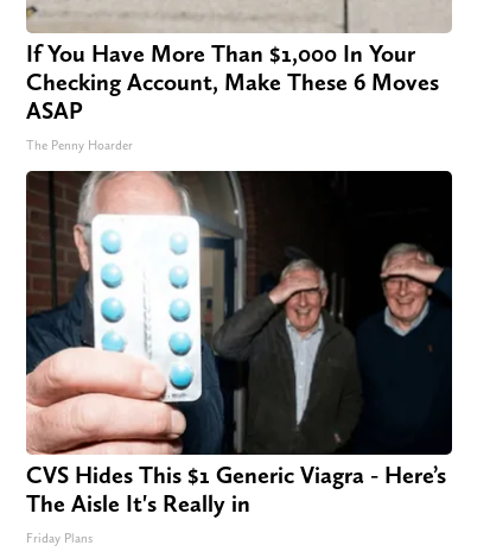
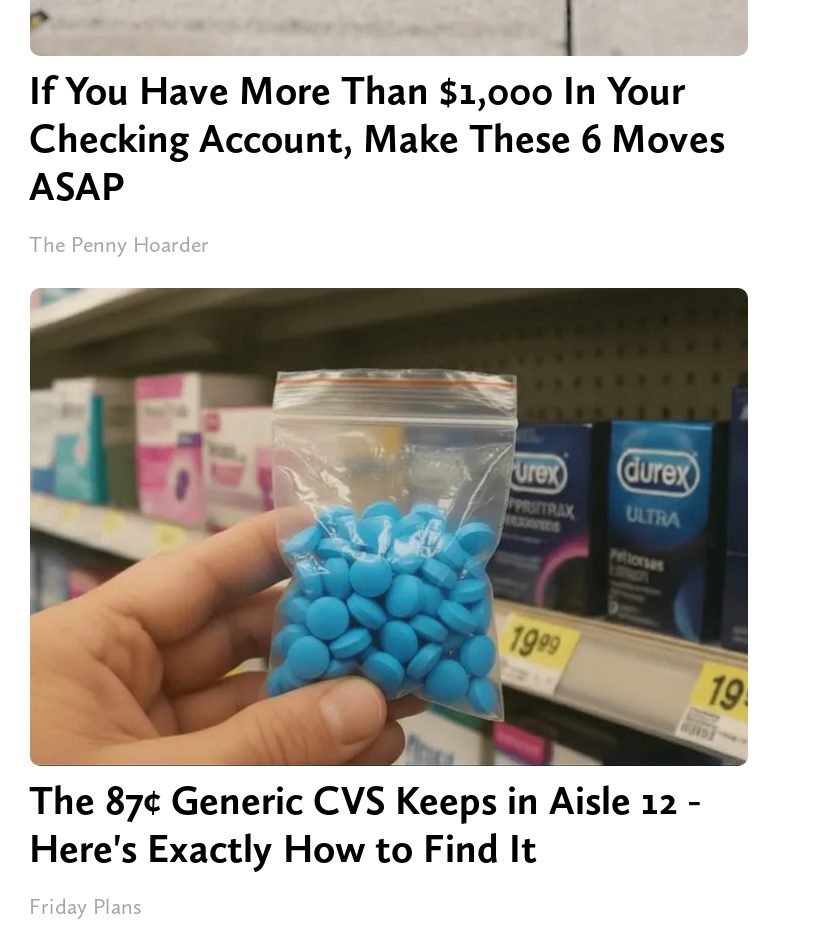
- [image]
- CVS Hides This $1 Generic Viagra - Here’s
- The Aisle It's Really in
+ [image]
+ The 87¢ Generic CVS Keeps in Aisle 12 -
+ Here's Exactly How to Find It
